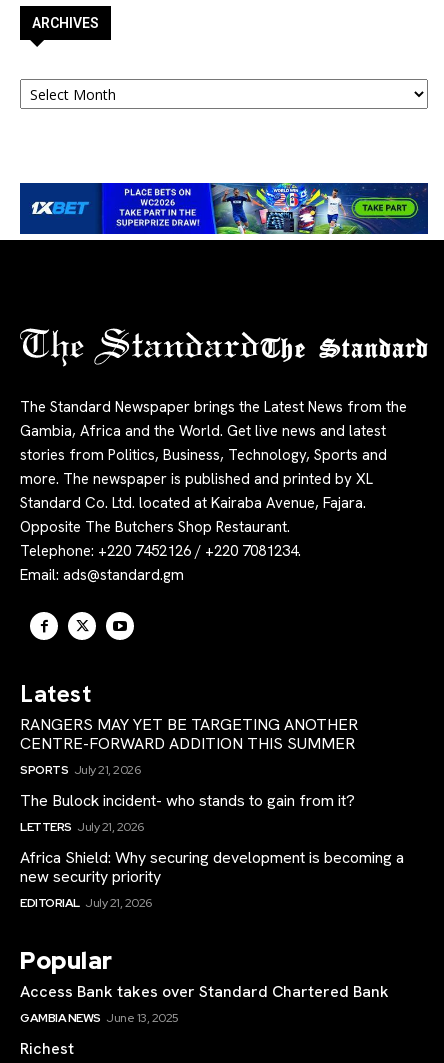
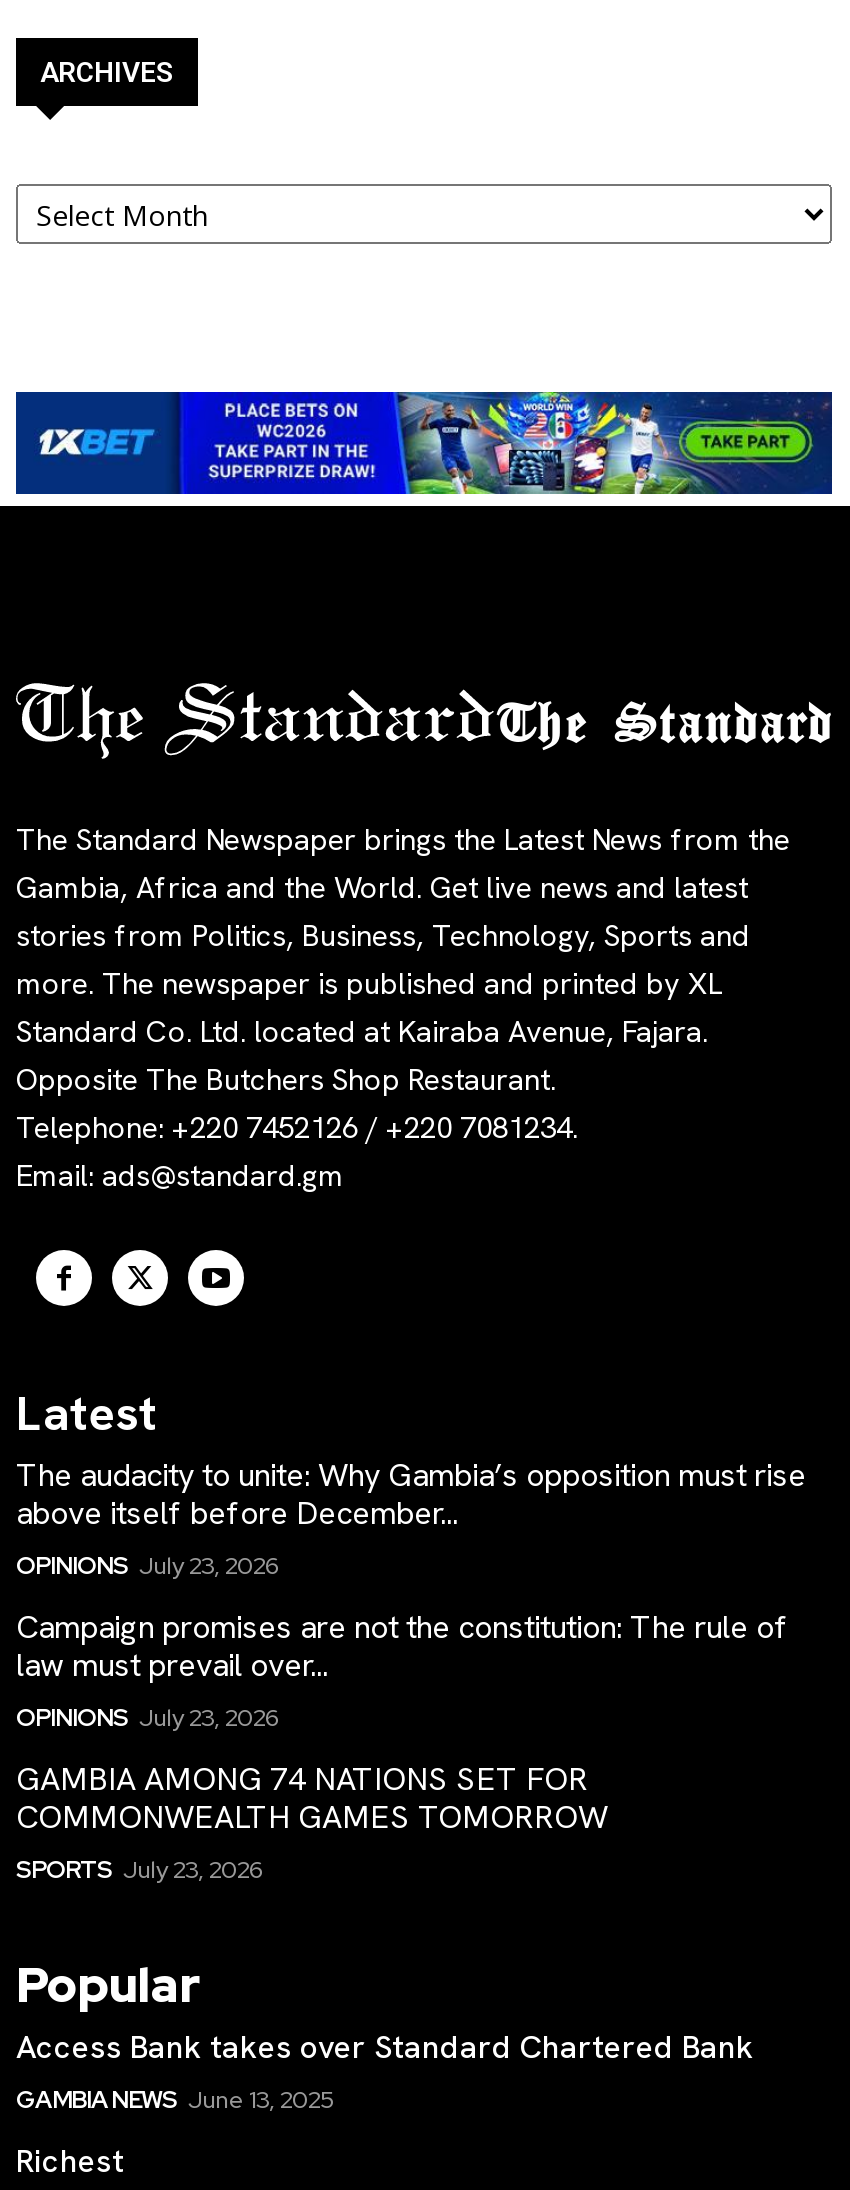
- RANGERS MAY YET BE TARGETING ANOTHER
- CENTRE-FORWARD ADDITION THIS SUMMER
- SPORTS July 21, 2026
+ The audacity to unite: Why Gambia’s opposition must rise
+ above itself before December...
+ OPINIONS July 23, 2026

- The Bulock incident- who stands to gain from it?
- LETTERS July 21, 2026
+ Campaign promises are not the constitution: The rule of
+ law must prevail over...
+ OPINIONS July 23, 2026

- Africa Shield: Why securing development is becoming a
- new security priority
- EDITORIAL July 21, 2026
+ GAMBIA AMONG 74 NATIONS SET FOR
+ COMMONWEALTH GAMES TOMORROW
+ SPORTS July 23, 2026
